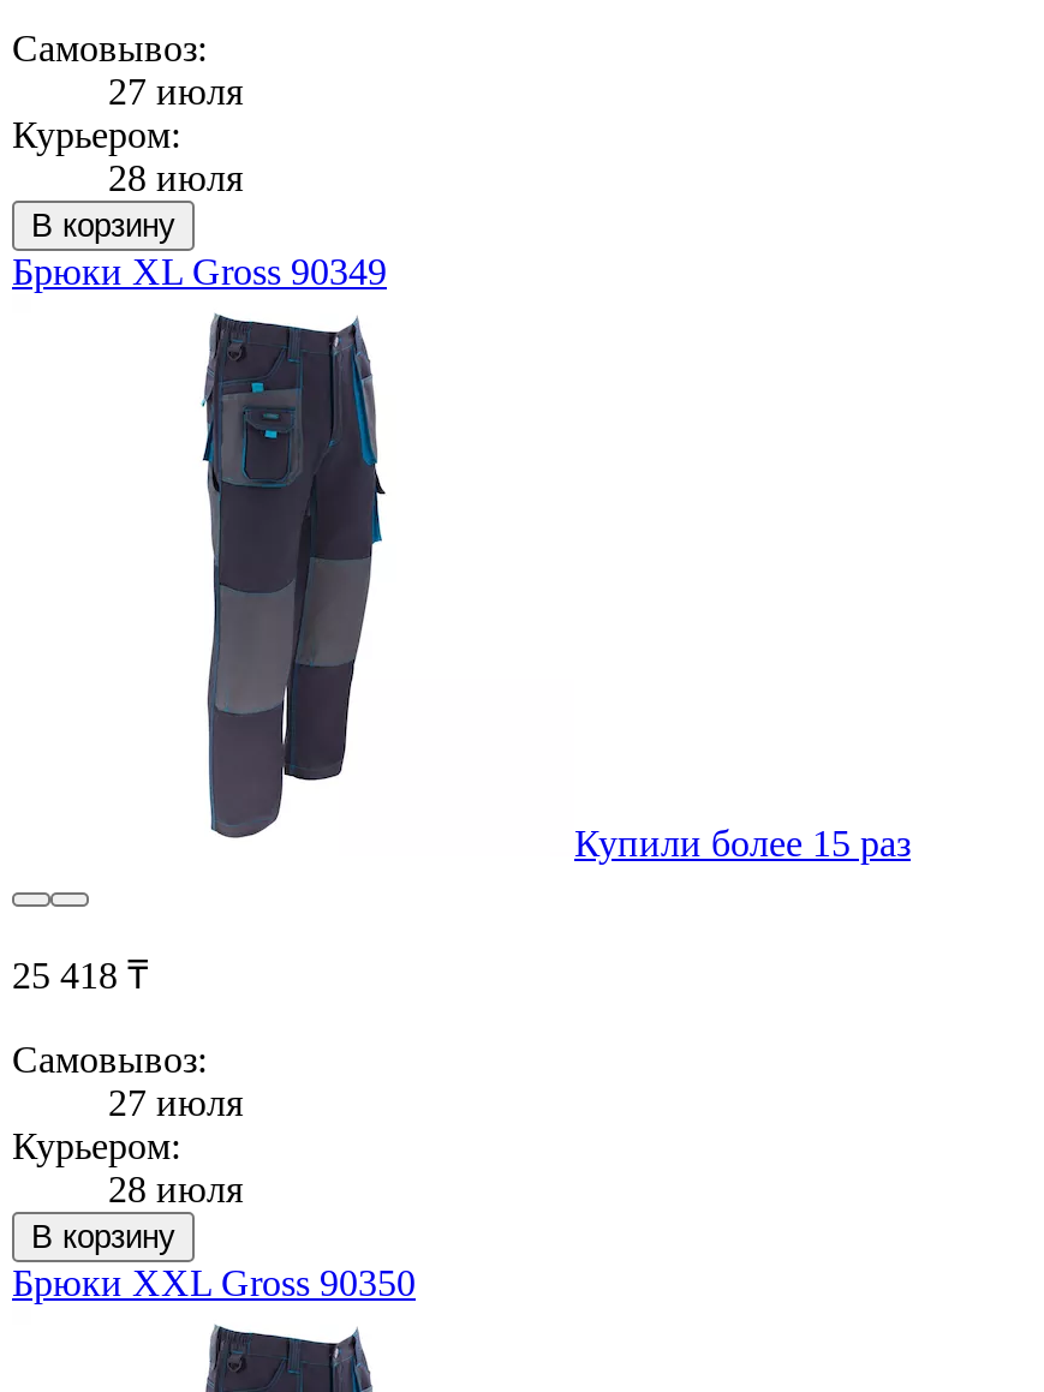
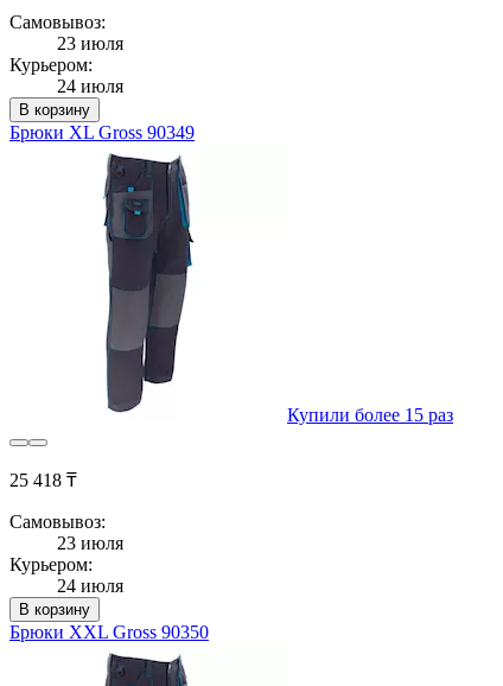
- 27 июля
+ 23 июля

- 28 июля
+ 24 июля

- 27 июля
+ 23 июля

- 28 июля
+ 24 июля
